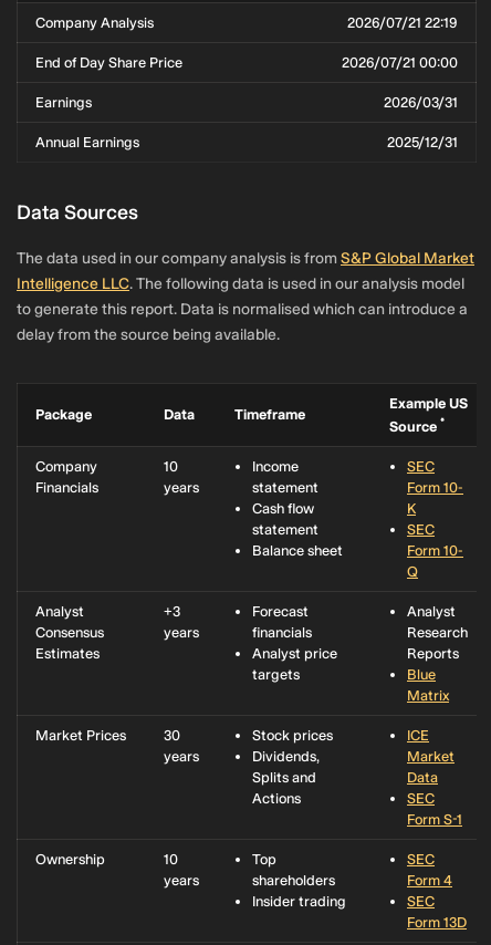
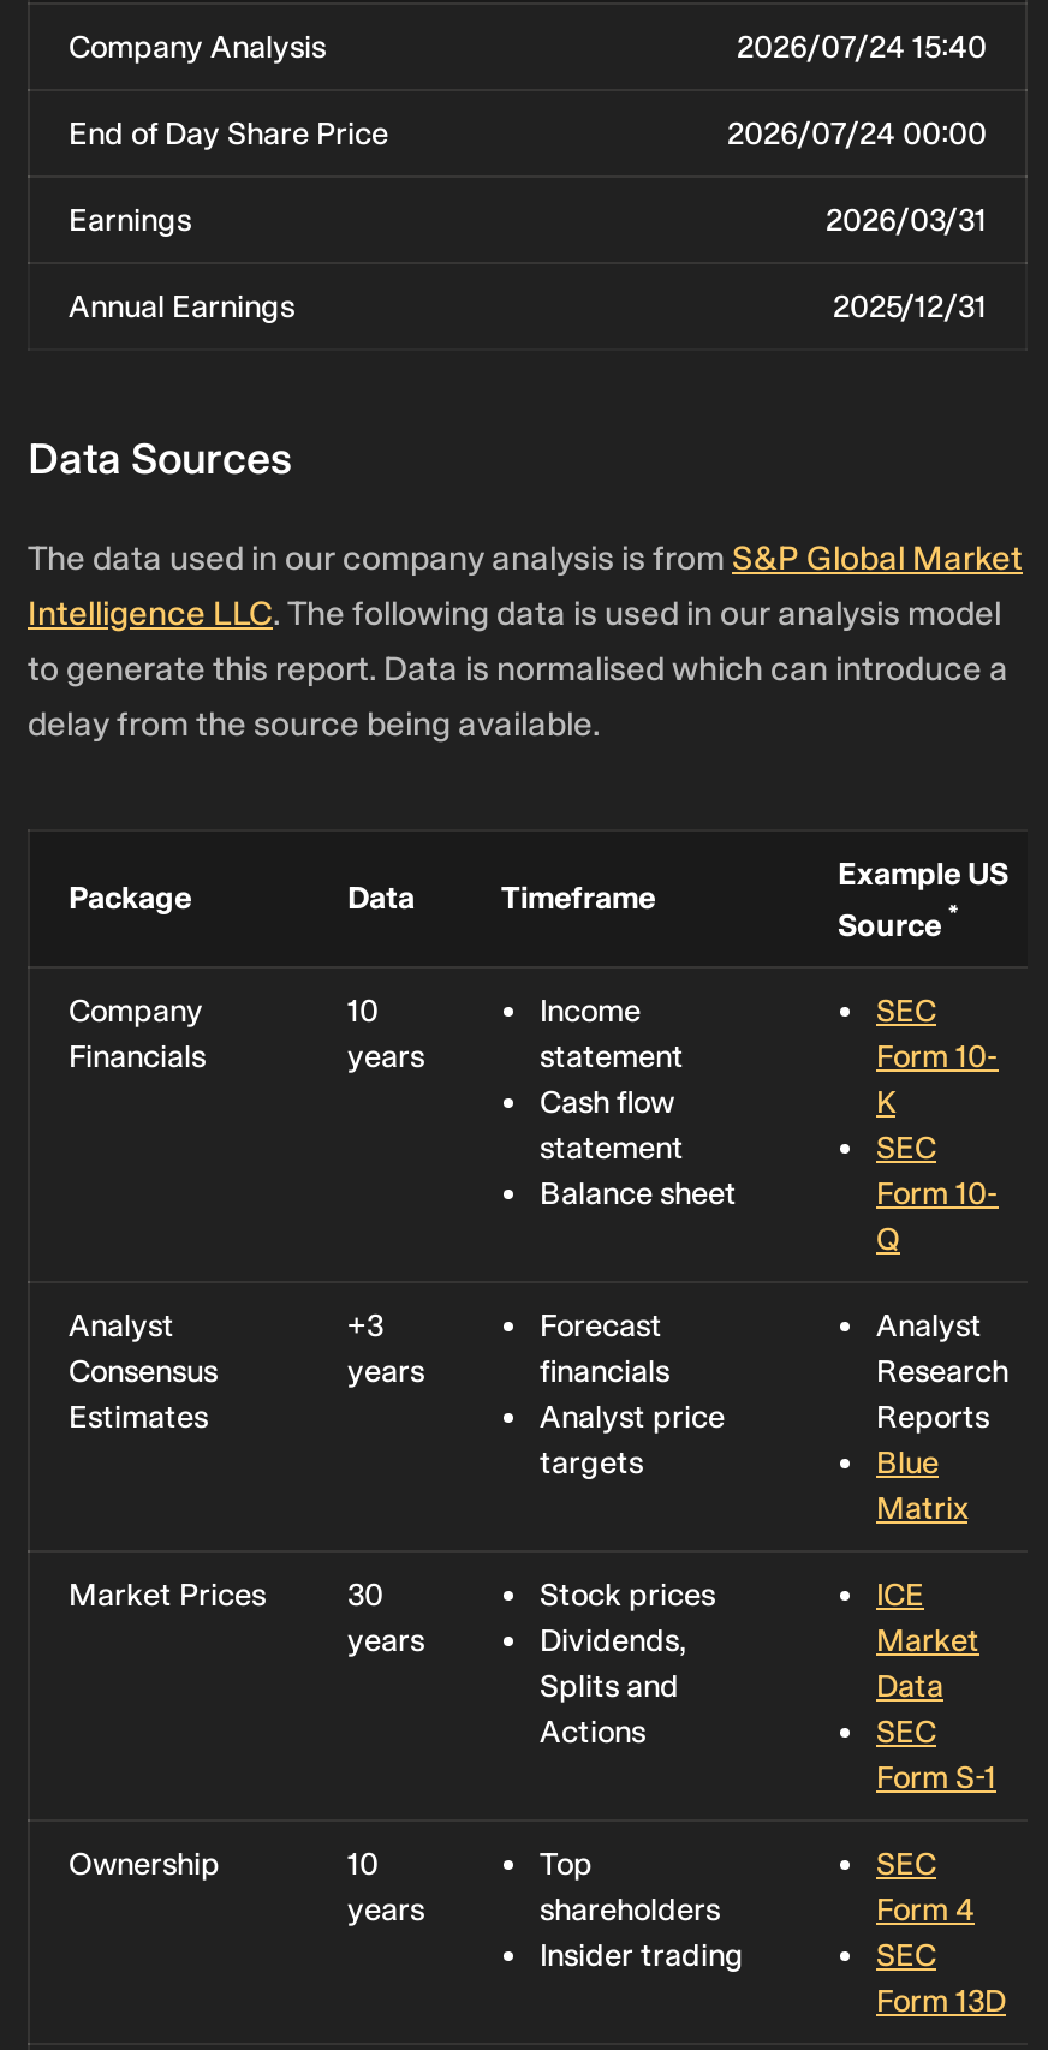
- 2026/07/21 22:19
+ 2026/07/24 15:40

- 2026/07/21 00:00
+ 2026/07/24 00:00
